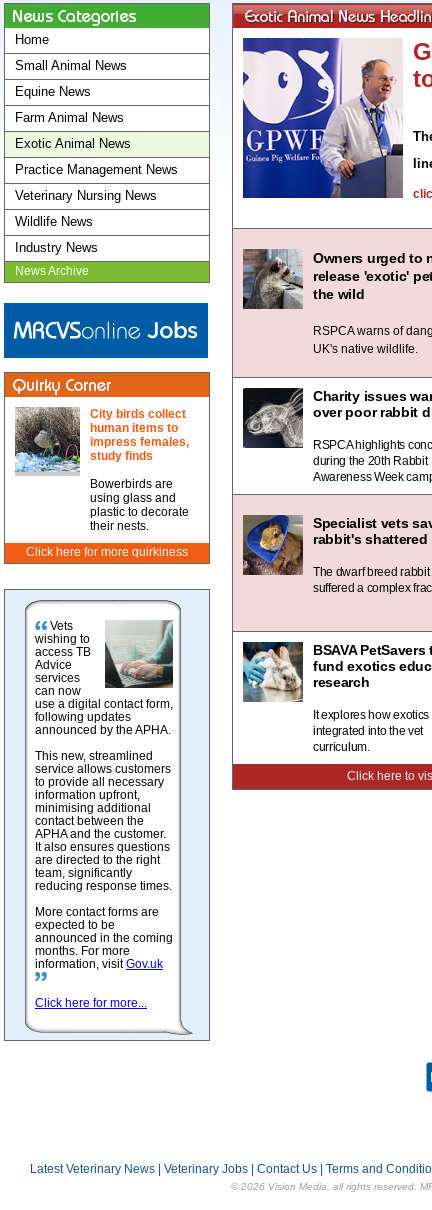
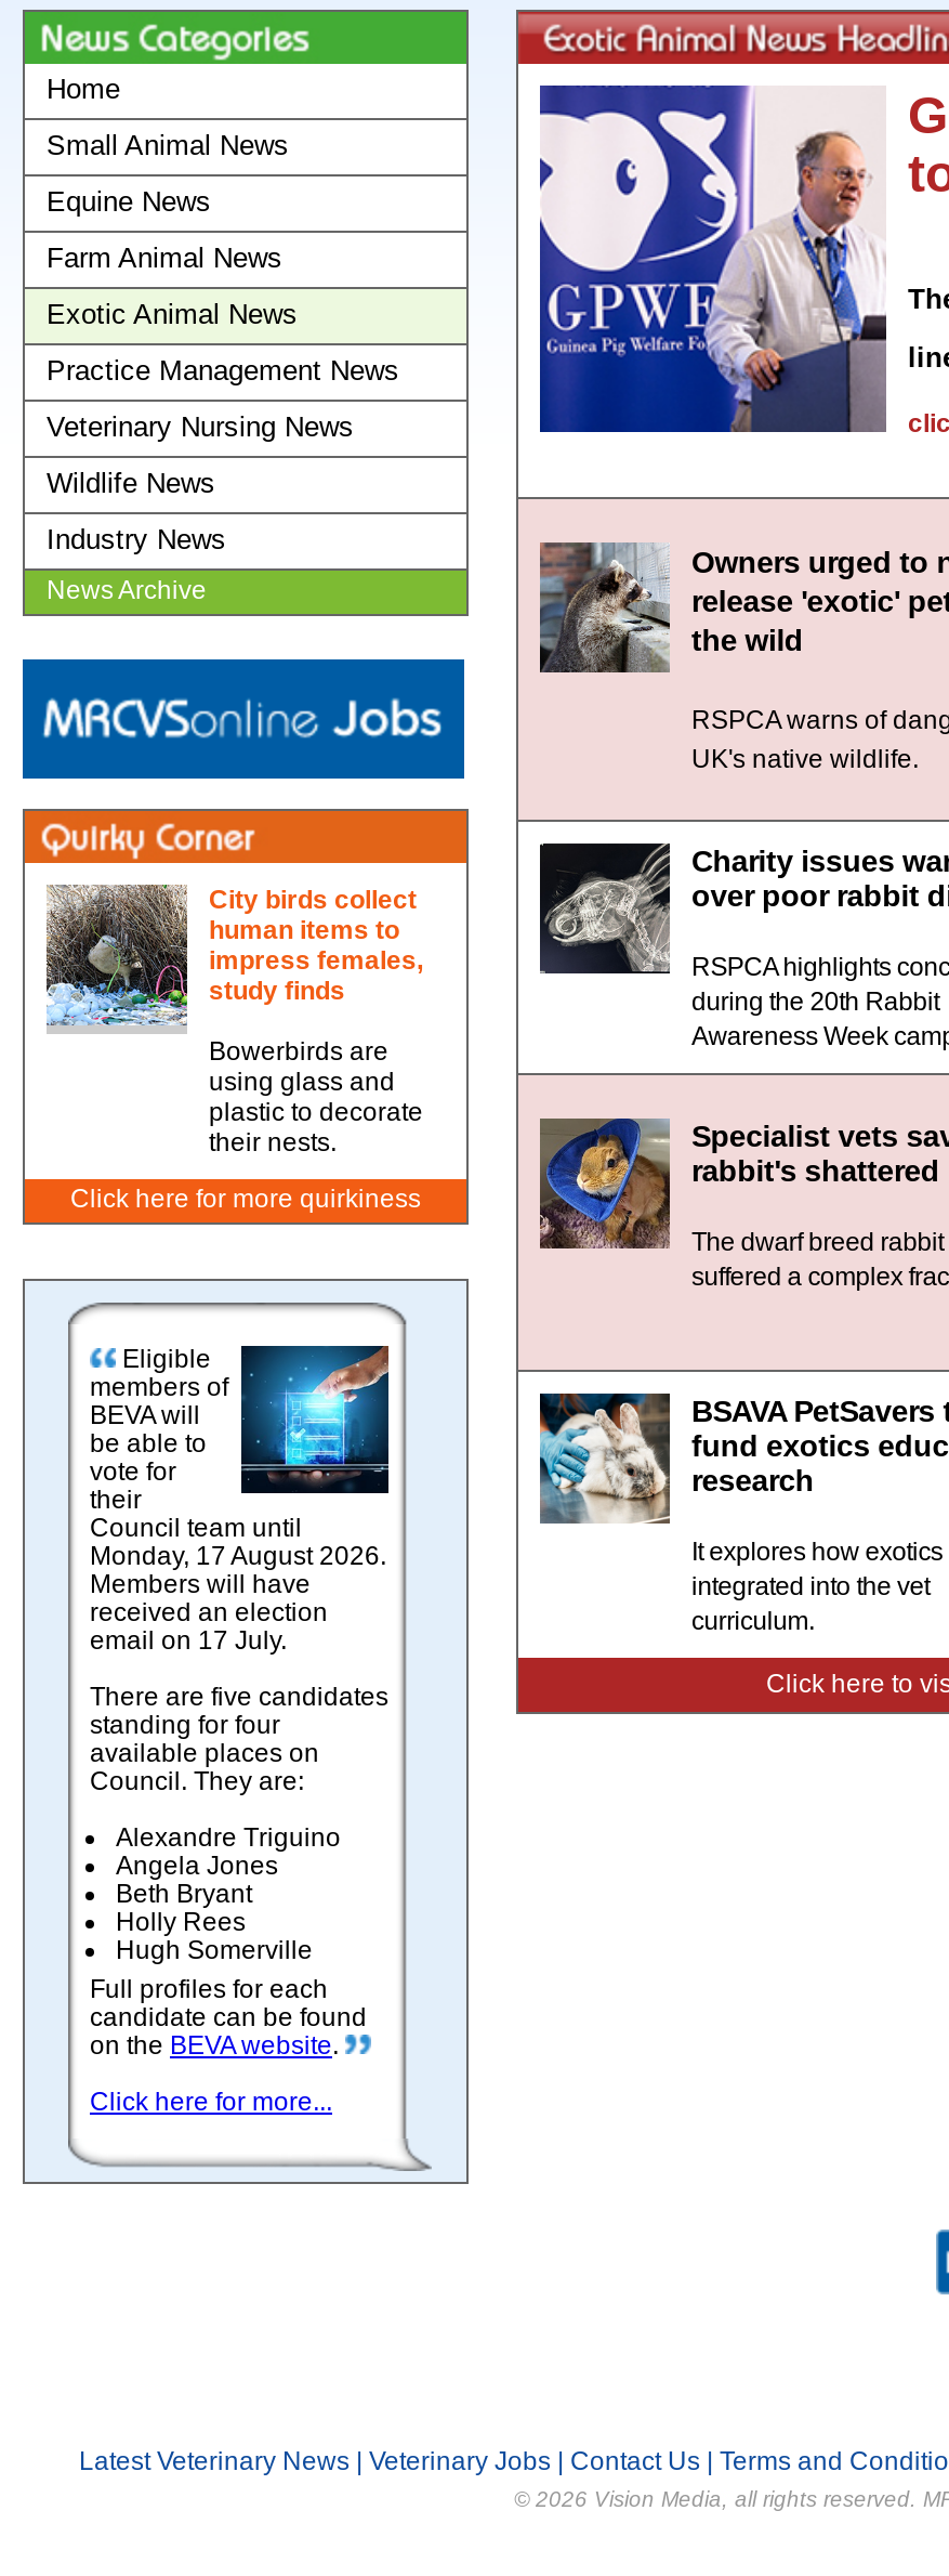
- [image]
- Vets
- wishing to
- access TB
- Advice
- services
- can now
- use a digital contact form,
- following updates
- announced by the APHA.
+ [image]
+ Eligible
+ members of
+ BEVA will
+ be able to
+ vote for
+ their
+ Council team until
+ Monday, 17 August 2026.
+ Members will have
+ received an election
+ email on 17 July.

- This new, streamlined
- service allows customers
- to provide all necessary
- information upfront,
- minimising additional
- contact between the
- APHA and the customer.
- It also ensures questions
- are directed to the right
- team, significantly
- reducing response times.
+ There are five candidates
+ standing for four
+ available places on
+ Council. They are:

- More contact forms are
- expected to be
- announced in the coming
- months. For more
- information, visit Gov.uk
+ Alexandre Triguino
+ Angela Jones
+ Beth Bryant
+ Holly Rees
+ Hugh Somerville
+ Full profiles for each
+ candidate can be found
+ on the BEVA website.
